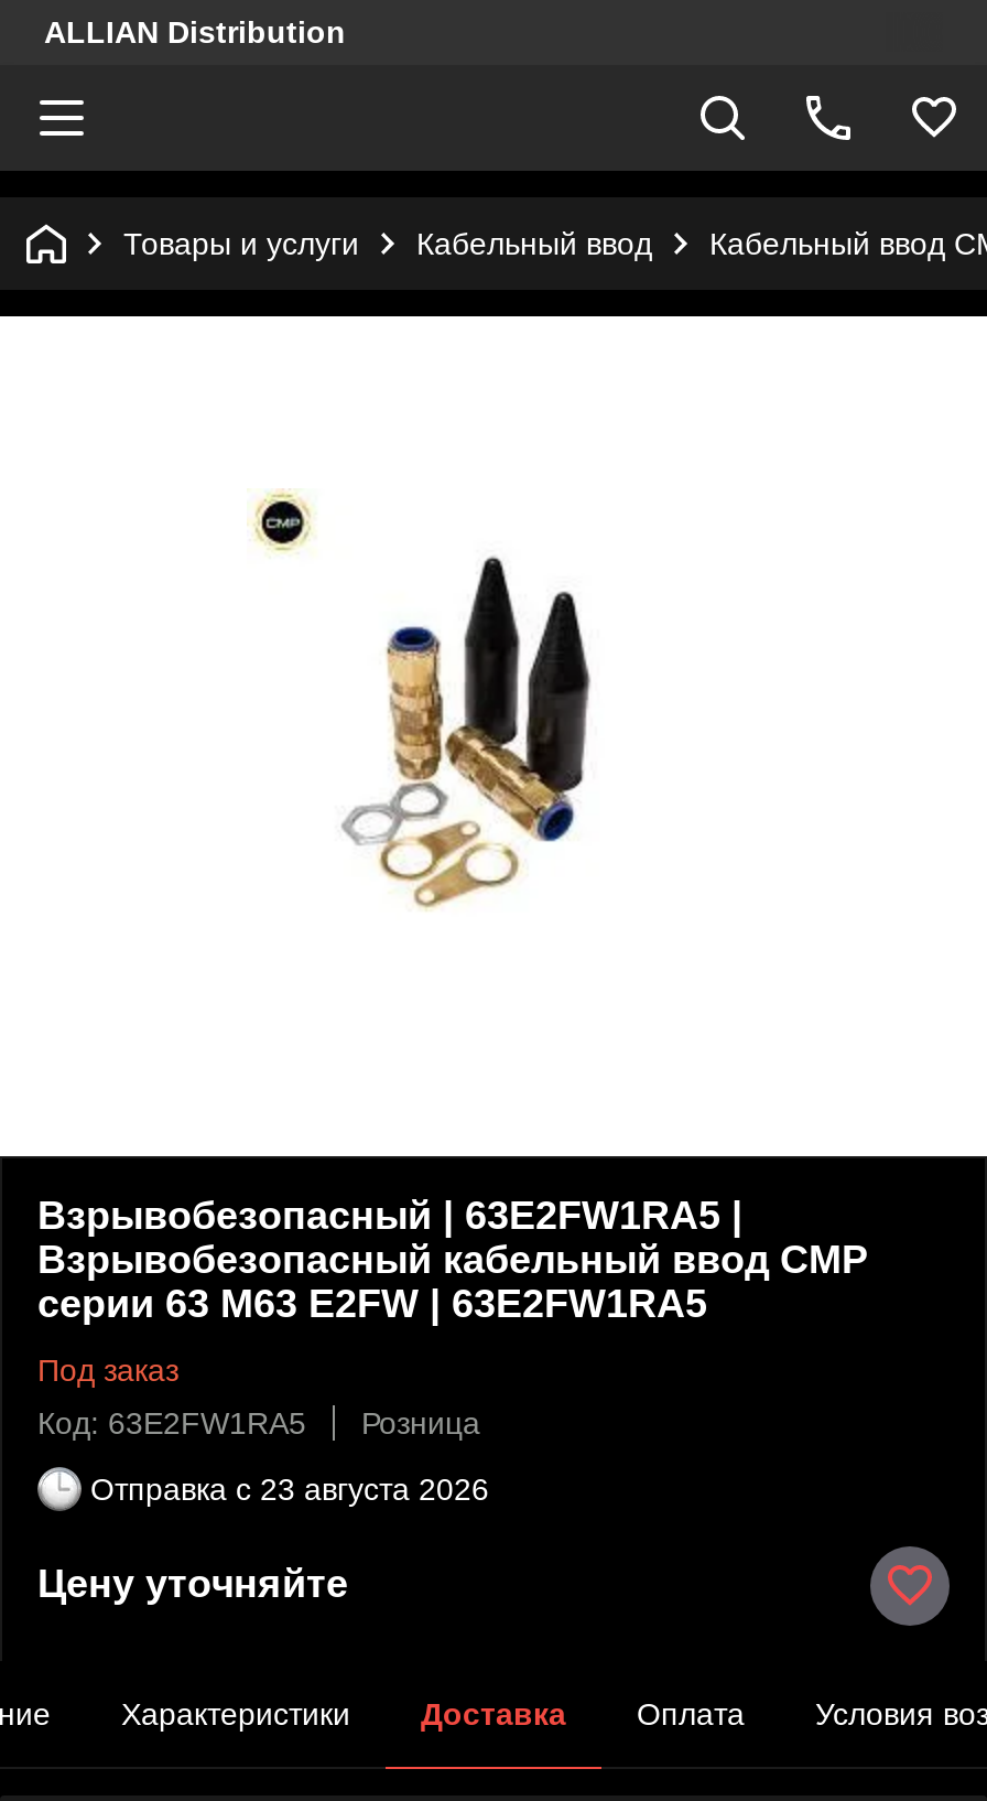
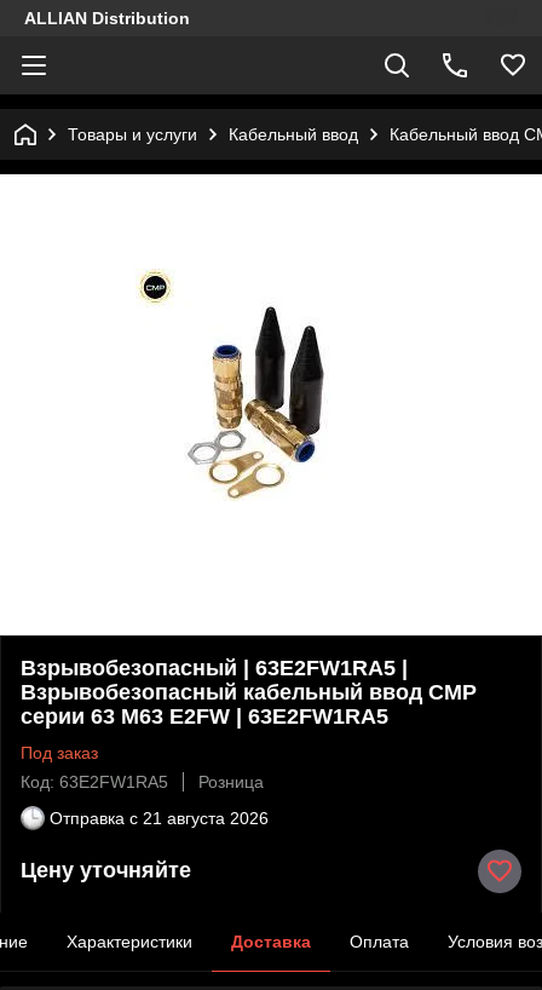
- Отправка с 23 августа 2026
+ Отправка с 21 августа 2026
